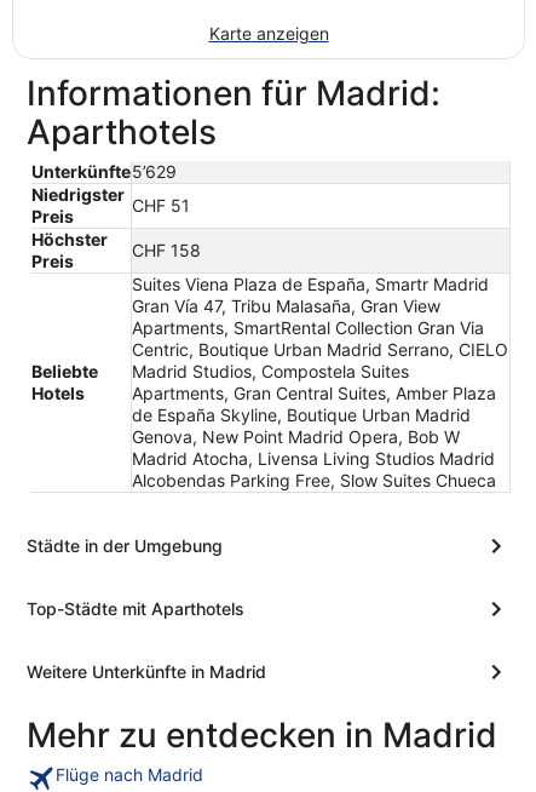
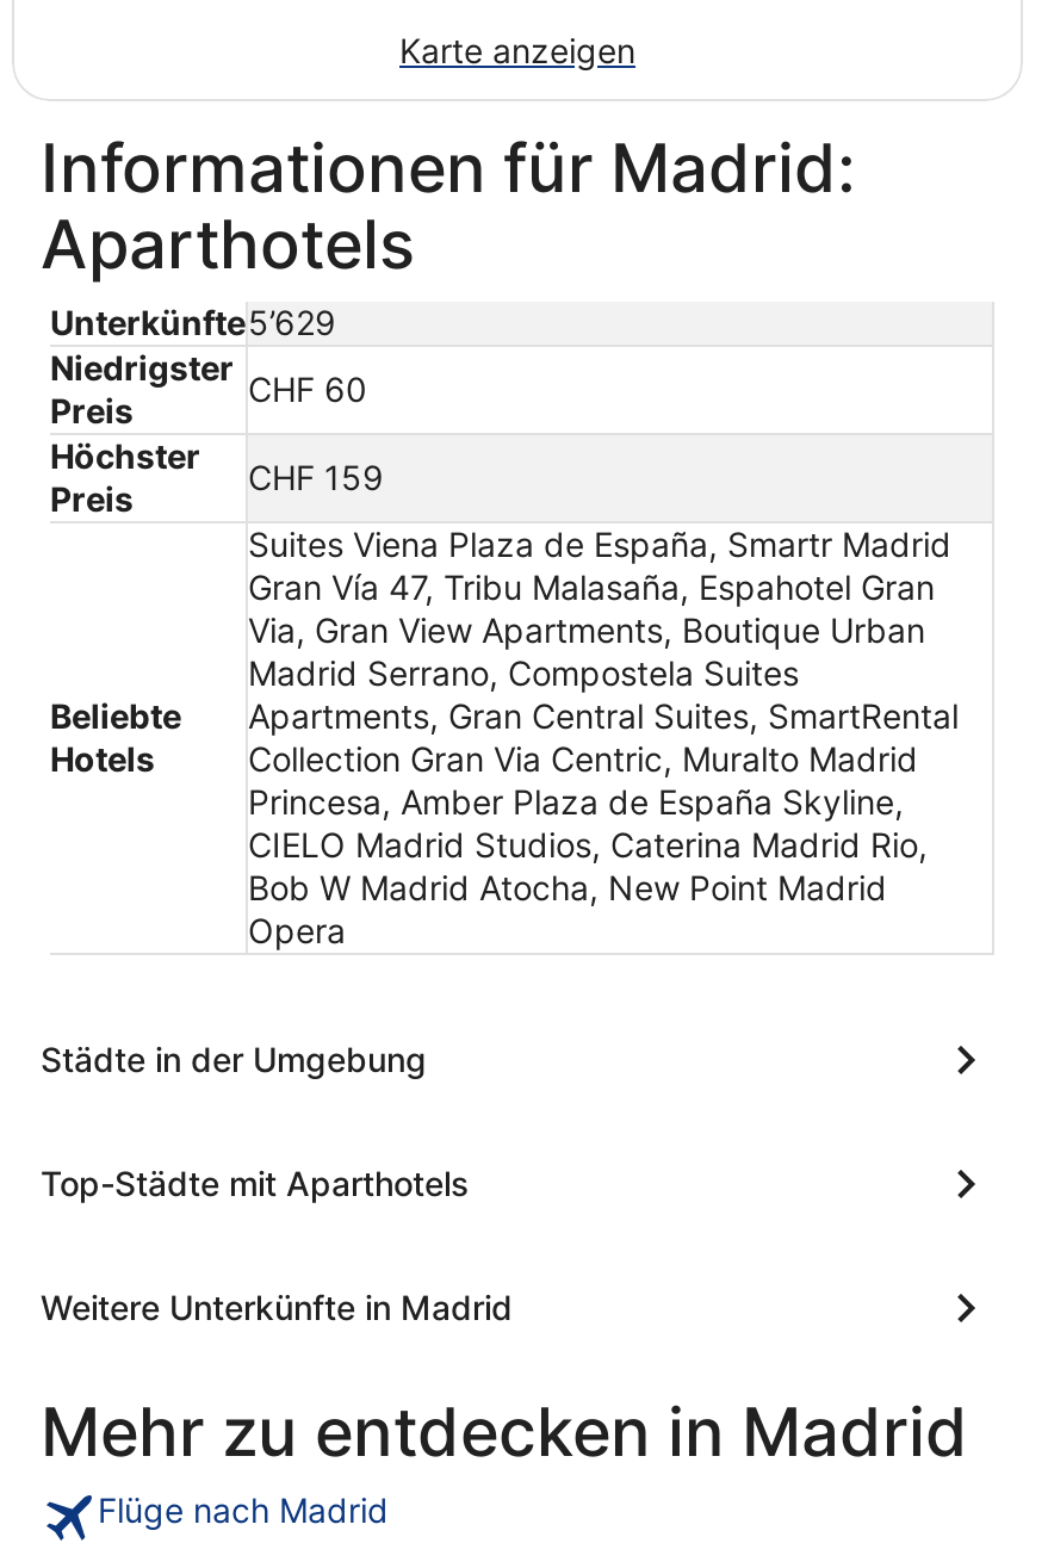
- CHF 51
+ CHF 60

- CHF 158
+ CHF 159

- Gran Vía 47, Tribu Malasaña, Gran View
- Apartments, SmartRental Collection Gran Via
- Centric, Boutique Urban Madrid Serrano, CIELO
- Madrid Studios, Compostela Suites
- Apartments, Gran Central Suites, Amber Plaza
- de España Skyline, Boutique Urban Madrid
- Genova, New Point Madrid Opera, Bob W
- Madrid Atocha, Livensa Living Studios Madrid
- Alcobendas Parking Free, Slow Suites Chueca
+ Gran Vía 47, Tribu Malasaña, Espahotel Gran
+ Via, Gran View Apartments, Boutique Urban
+ Madrid Serrano, Compostela Suites
+ Apartments, Gran Central Suites, SmartRental
+ Collection Gran Via Centric, Muralto Madrid
+ Princesa, Amber Plaza de España Skyline,
+ CIELO Madrid Studios, Caterina Madrid Rio,
+ Bob W Madrid Atocha, New Point Madrid
+ Opera
